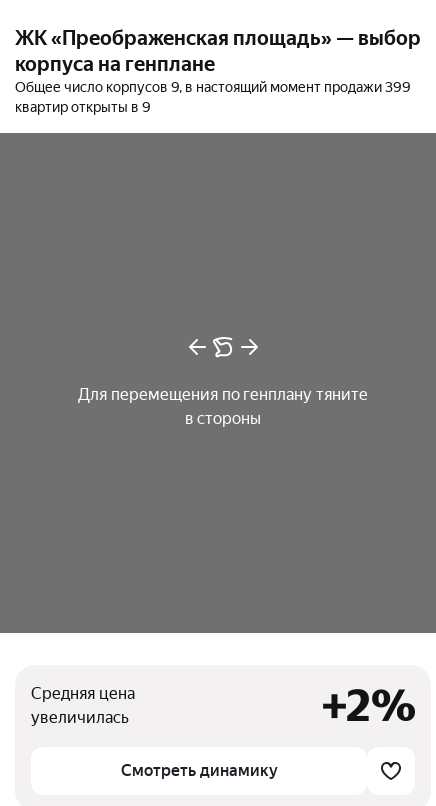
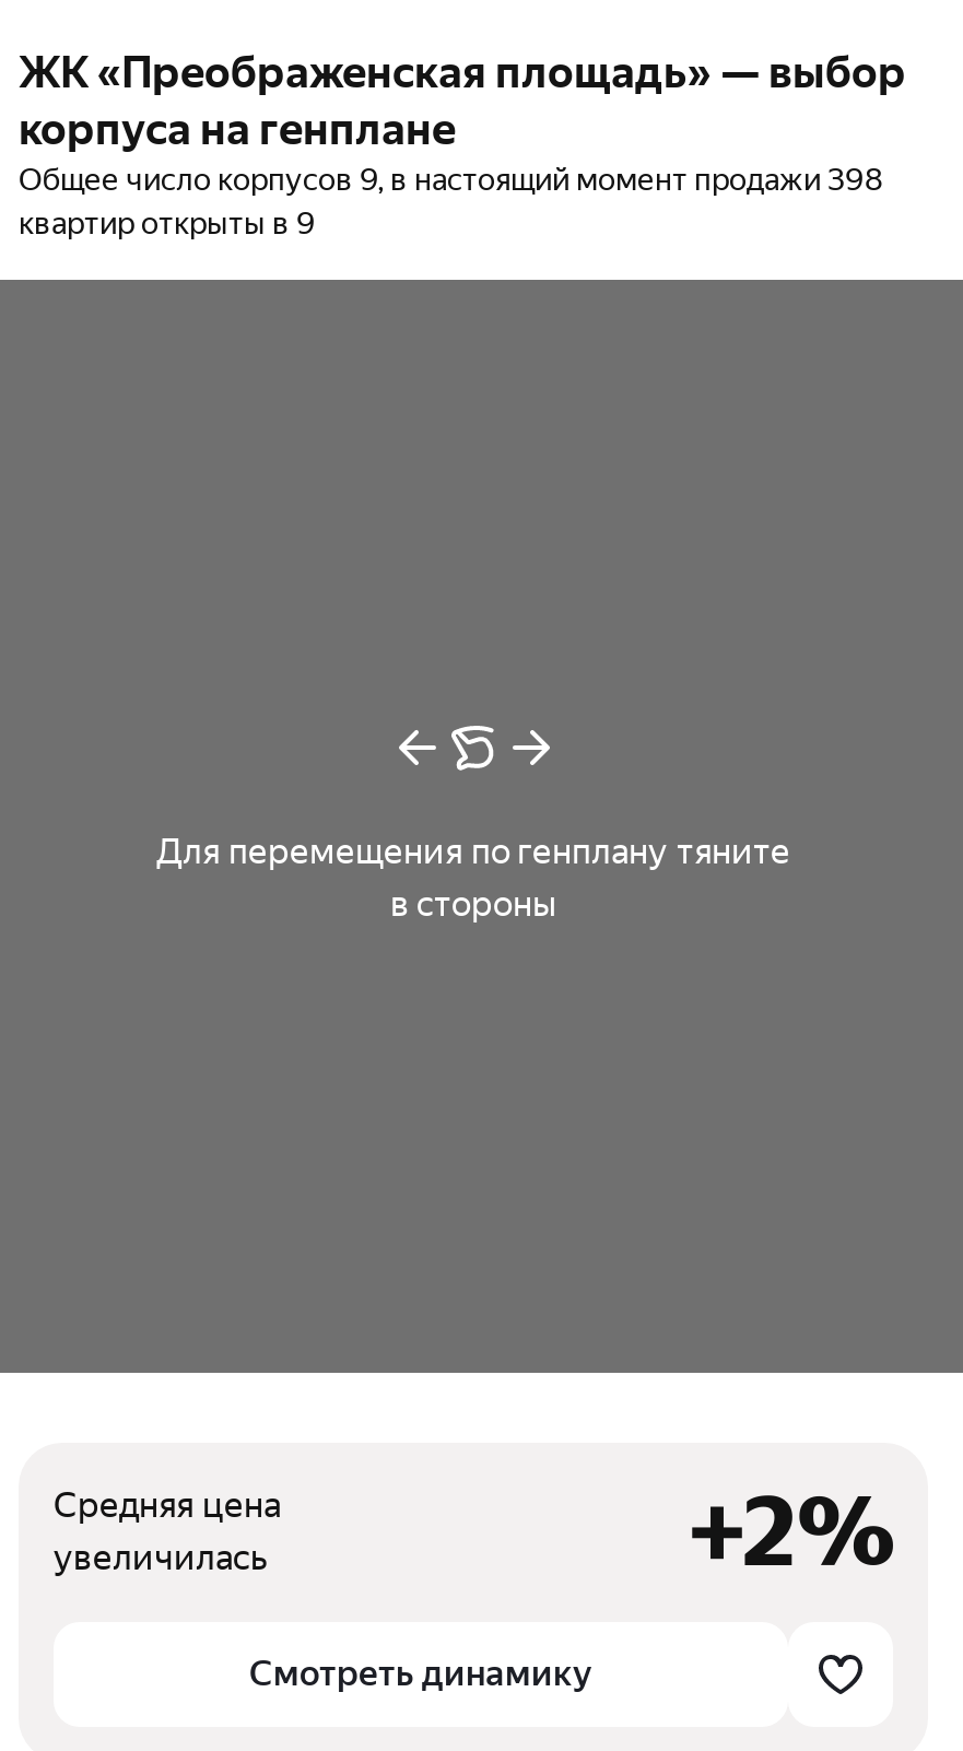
- Общее число корпусов 9, в настоящий момент продажи 399
+ Общее число корпусов 9, в настоящий момент продажи 398
